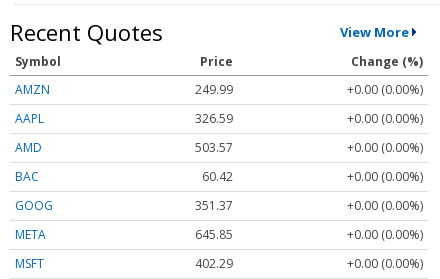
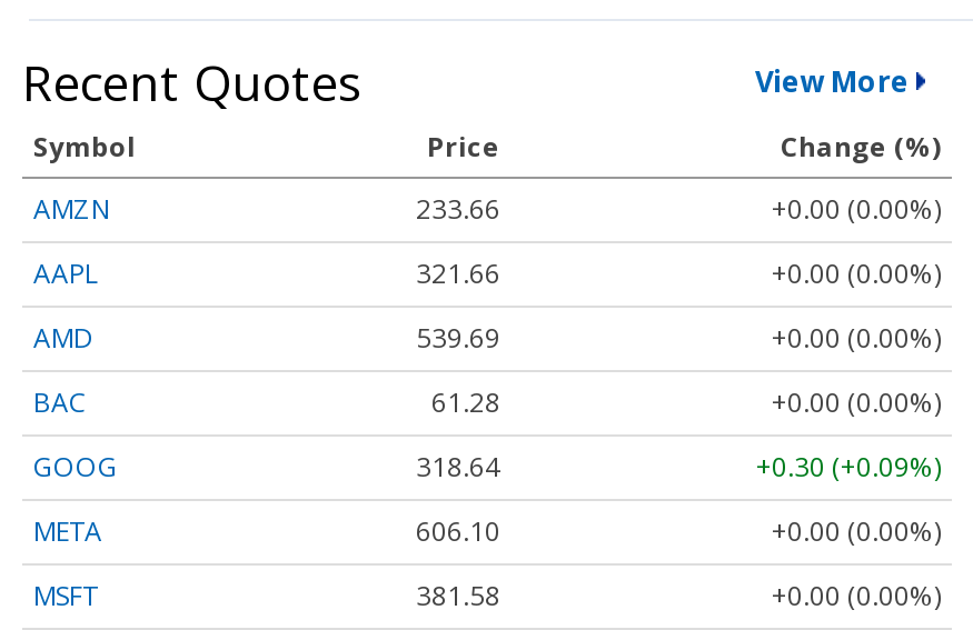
- 249.99
+ 233.66

- 326.59
+ 321.66

- 503.57
+ 539.69

- 60.42
+ 61.28

- 351.37
+ 318.64

- +0.00 (0.00%)
+ +0.30 (+0.09%)

- 645.85
+ 606.10

- 402.29
+ 381.58
